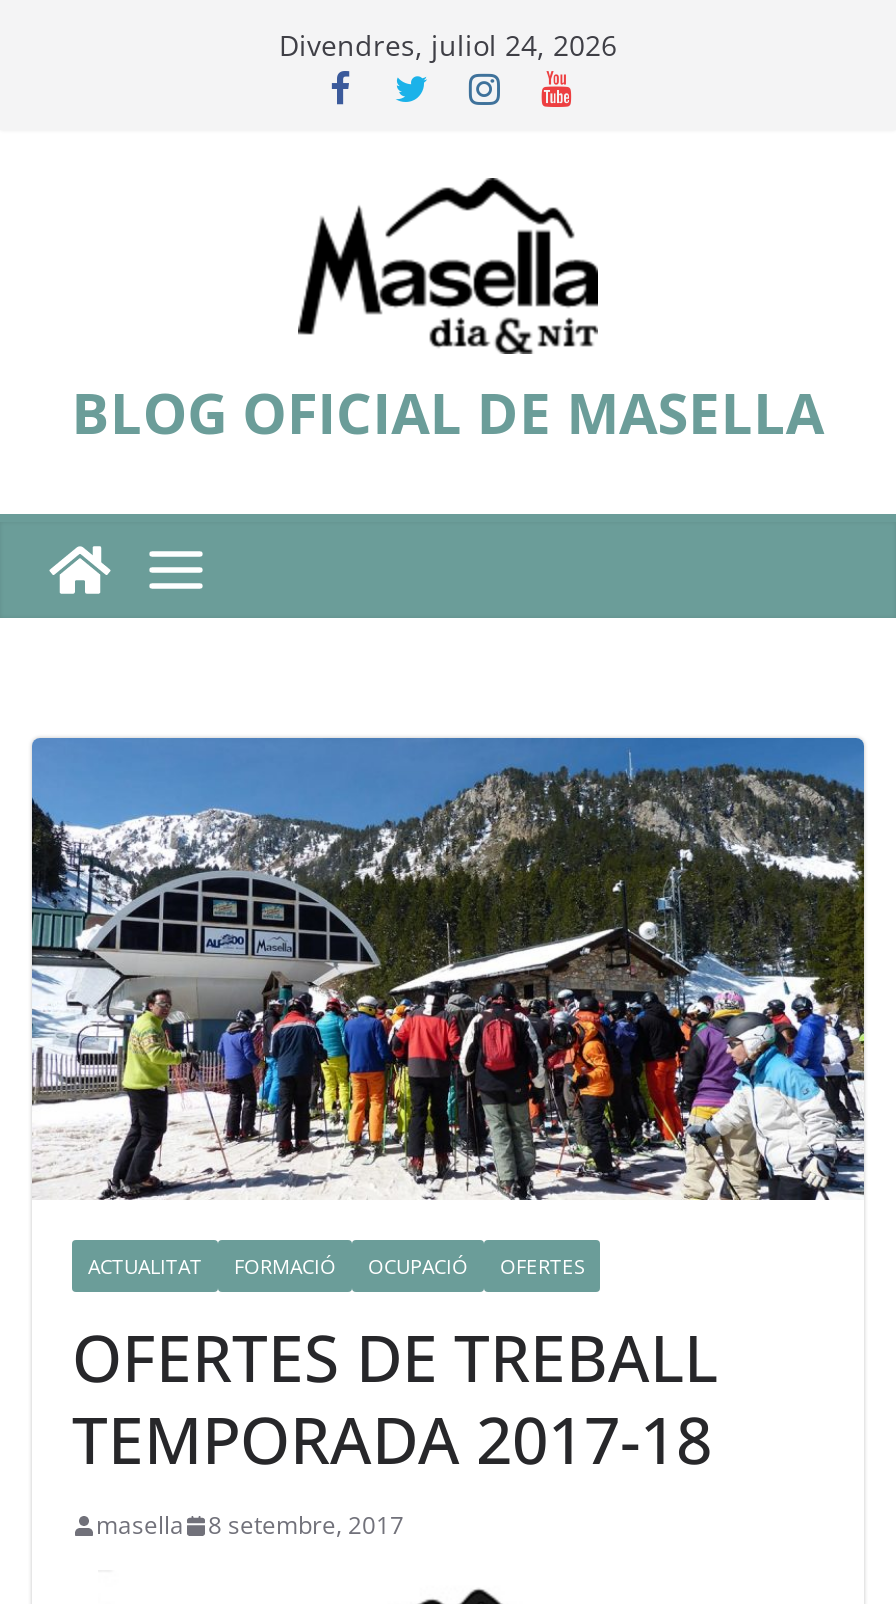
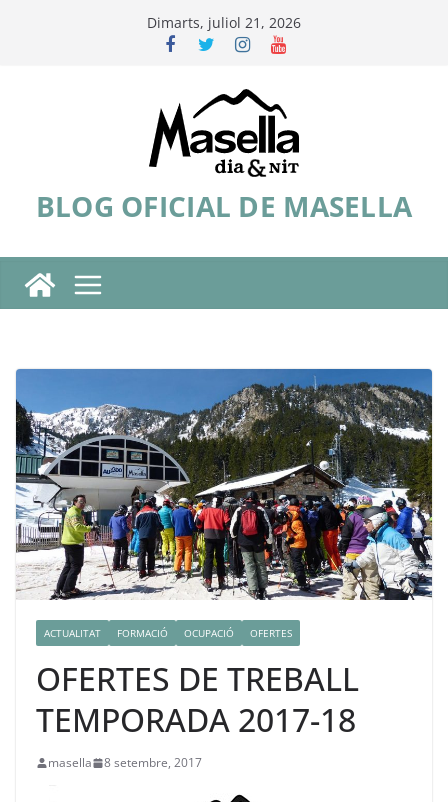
- Divendres, juliol 24, 2026
+ Dimarts, juliol 21, 2026
